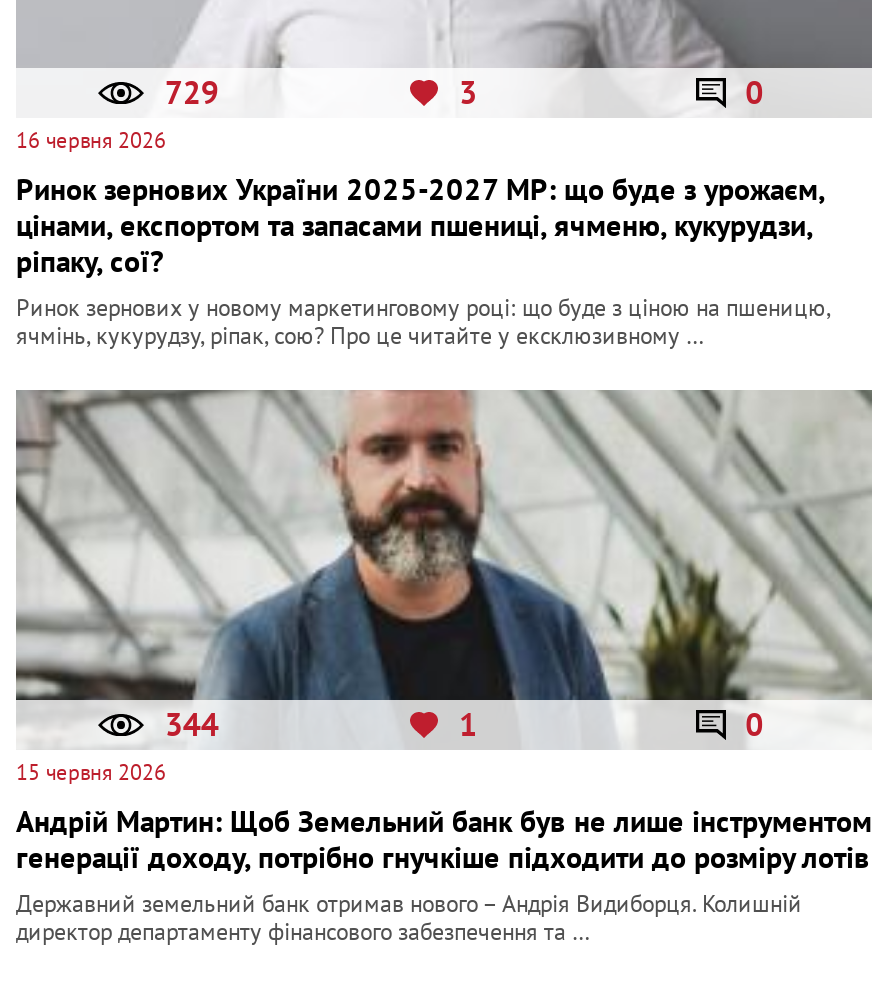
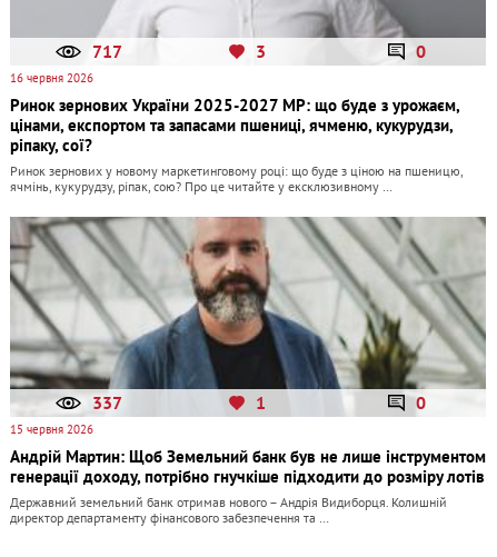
- 729
+ 717

- 344
+ 337
